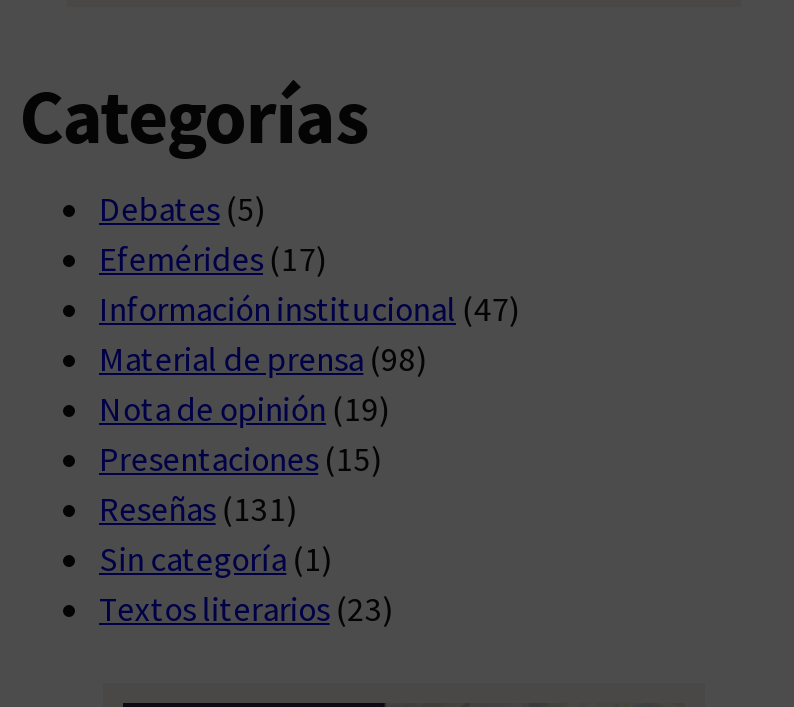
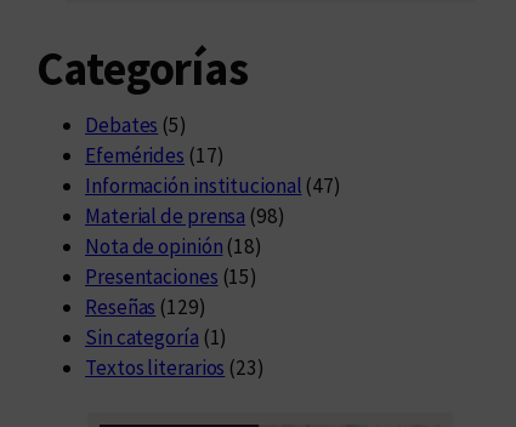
- Nota de opinión (19)
+ Nota de opinión (18)

- Reseñas (131)
+ Reseñas (129)
